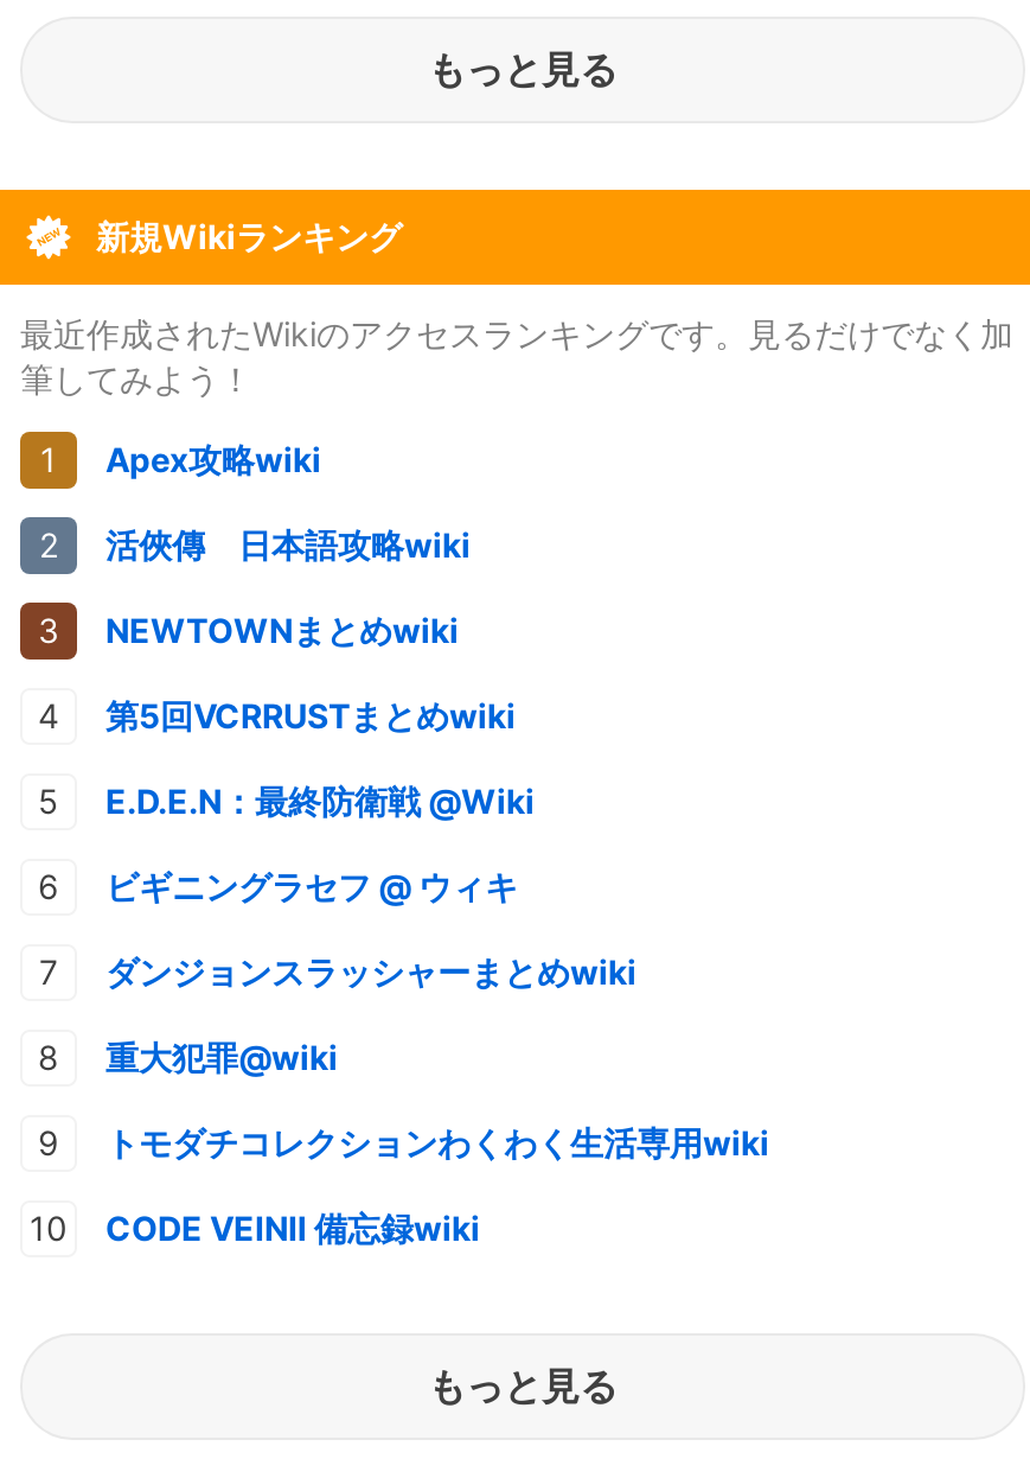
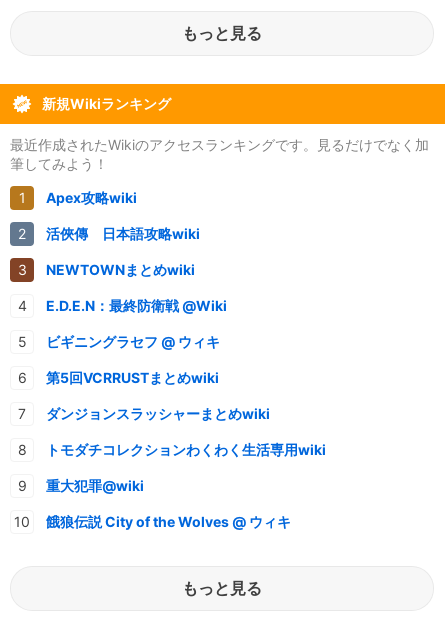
moved down: 第5回VCRRUSTまとめwiki

moved up: E.D.E.N：最終防衛戦 @Wiki | ビギニングラセフ @ ウィキ

moved down: 重大犯罪@wiki

moved up: トモダチコレクションわくわく生活専用wiki

- CODE VEINⅡ 備忘録wiki
+ 餓狼伝説 City of the Wolves @ ウィキ
